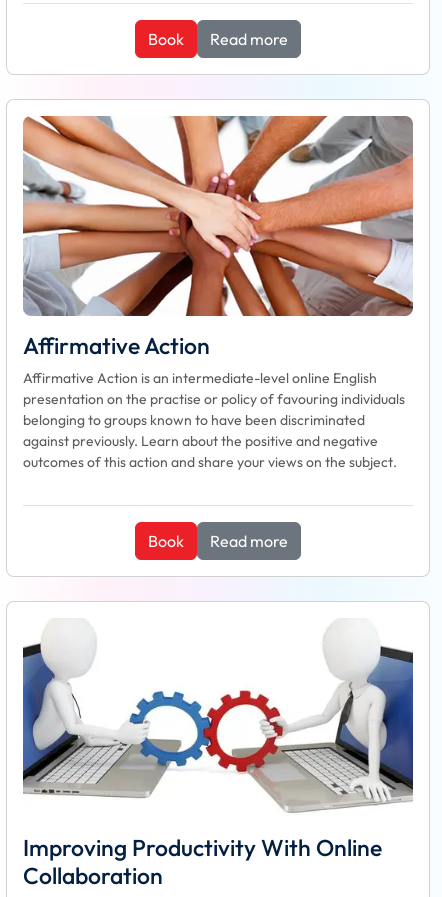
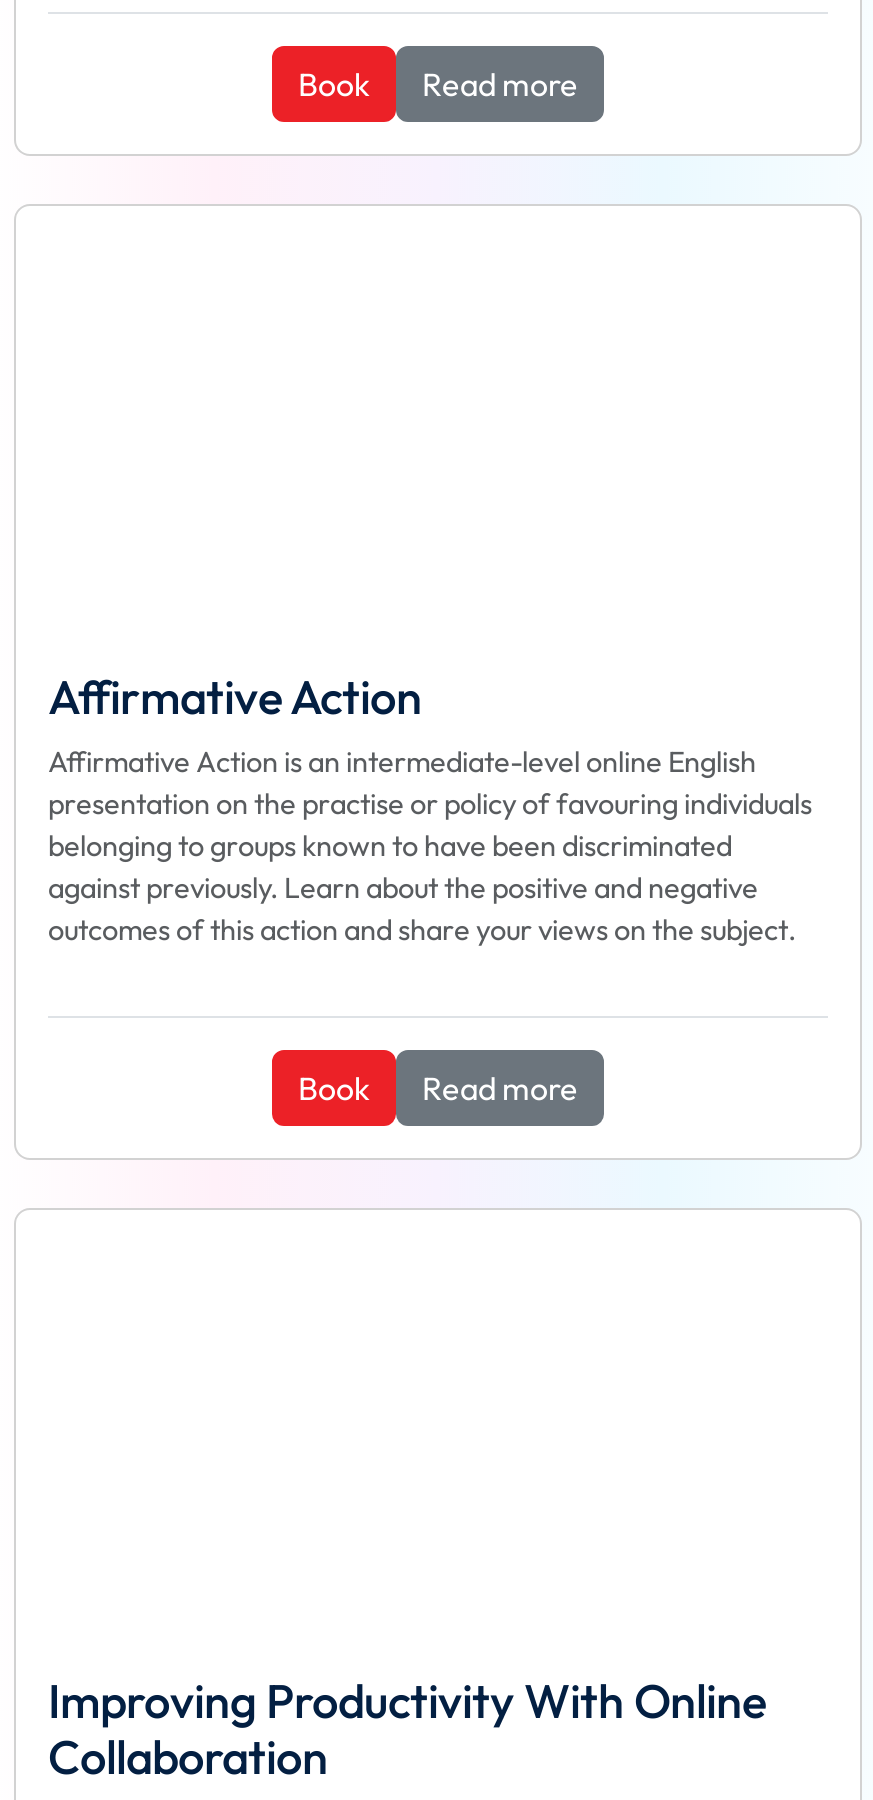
- [image]

- [image]
